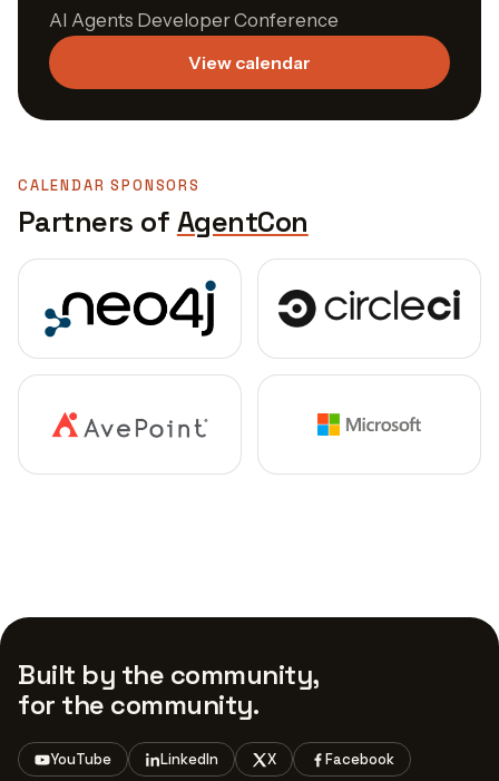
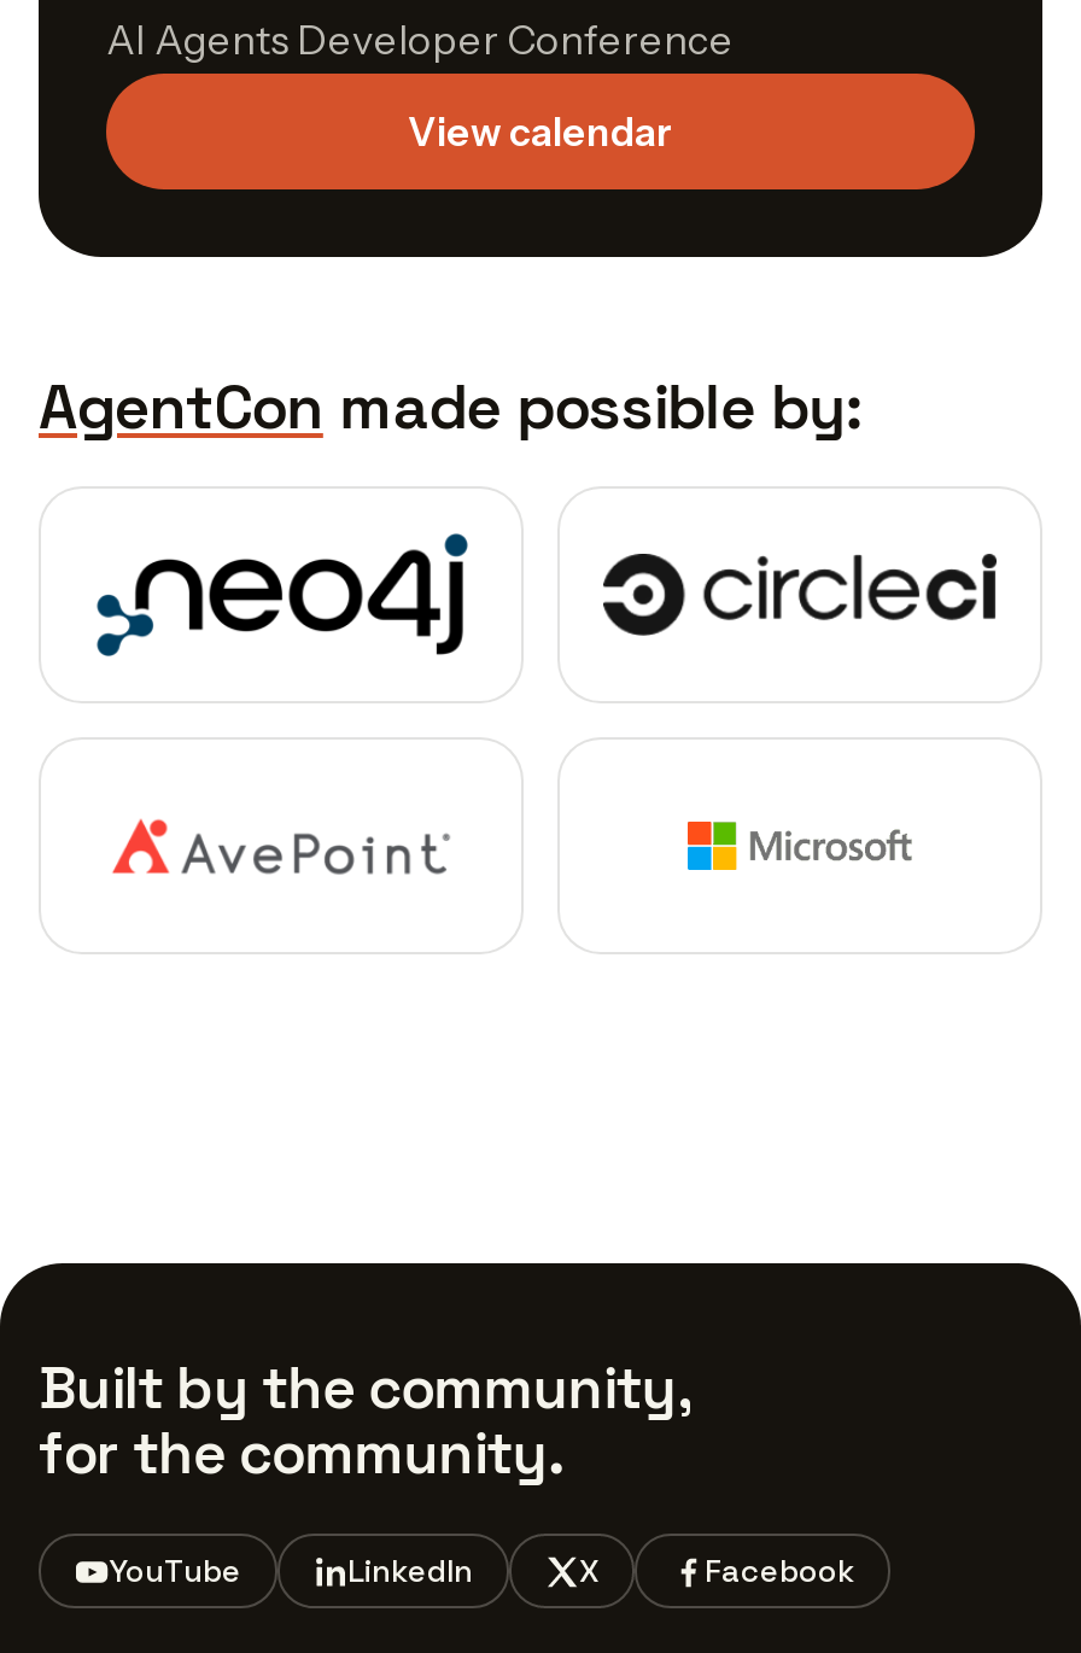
- CALENDAR SPONSORS
- Partners of AgentCon
+ AgentCon made possible by:
